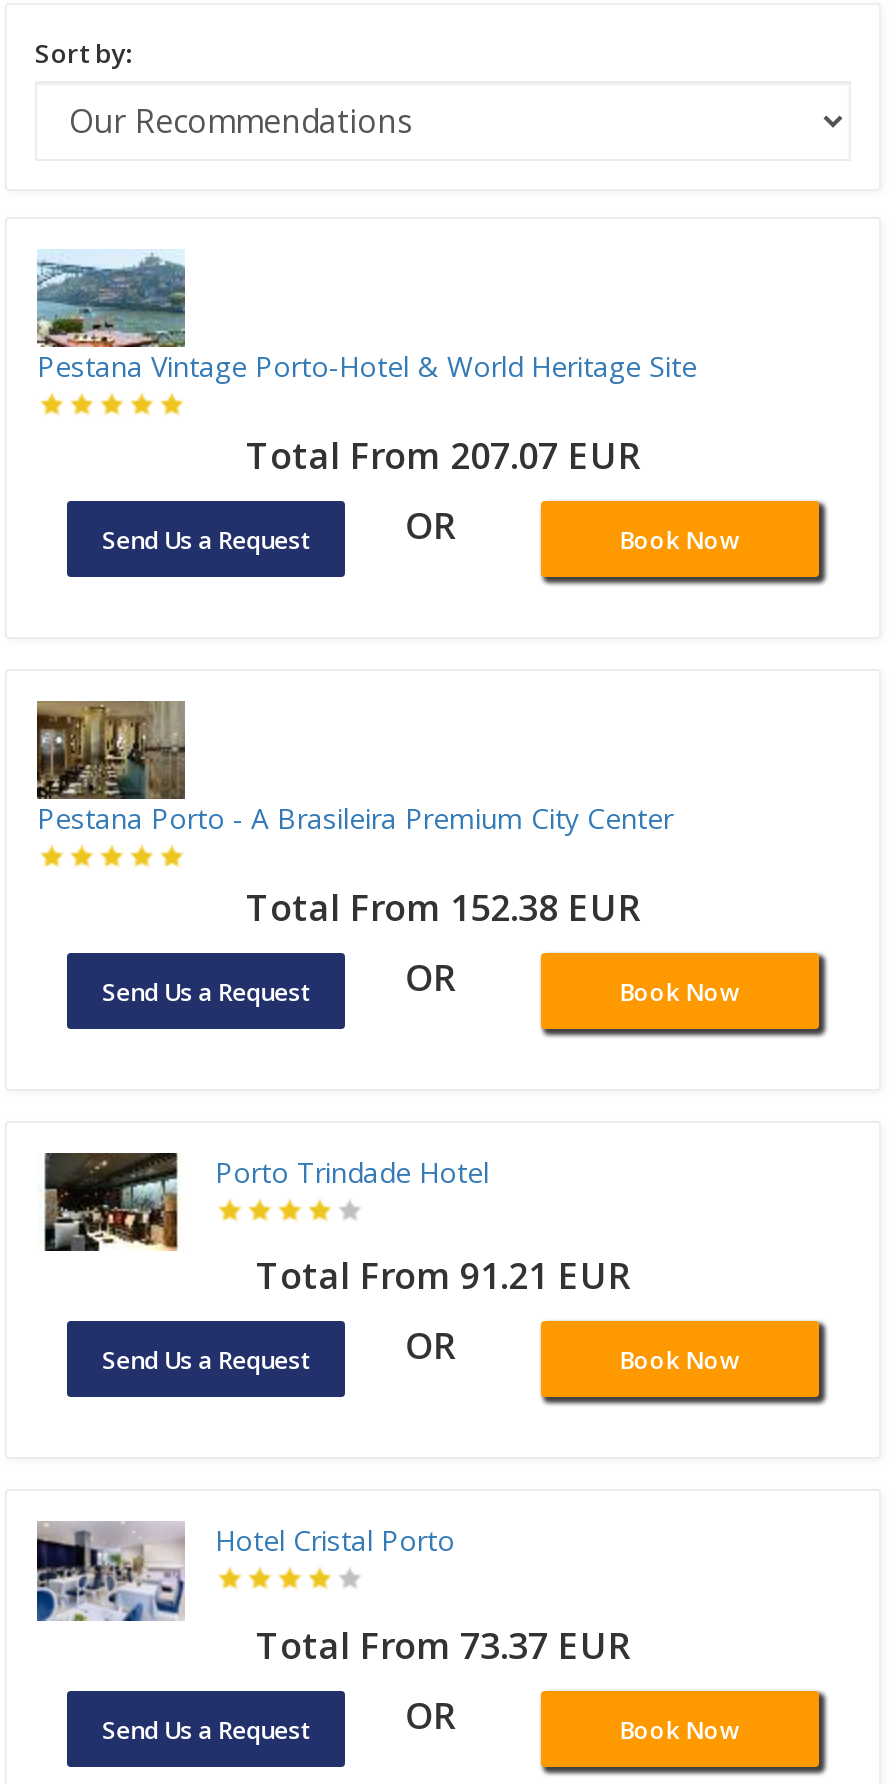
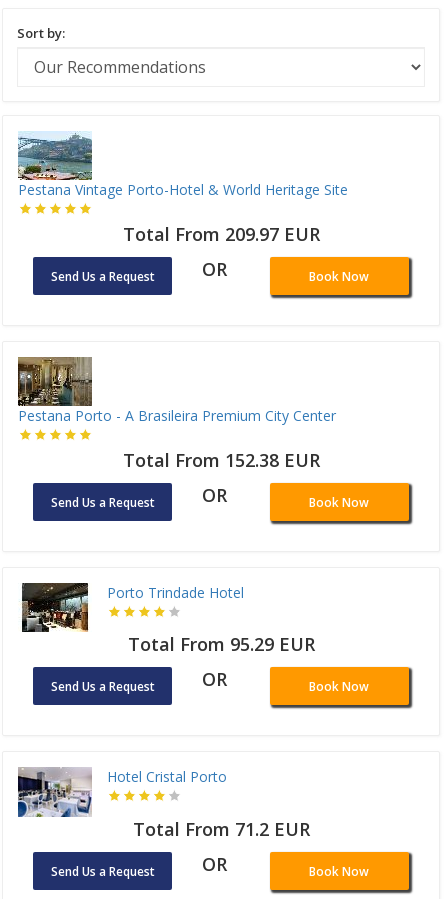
- Total From 207.07 EUR
+ Total From 209.97 EUR

- Total From 91.21 EUR
+ Total From 95.29 EUR

- Total From 73.37 EUR
+ Total From 71.2 EUR
